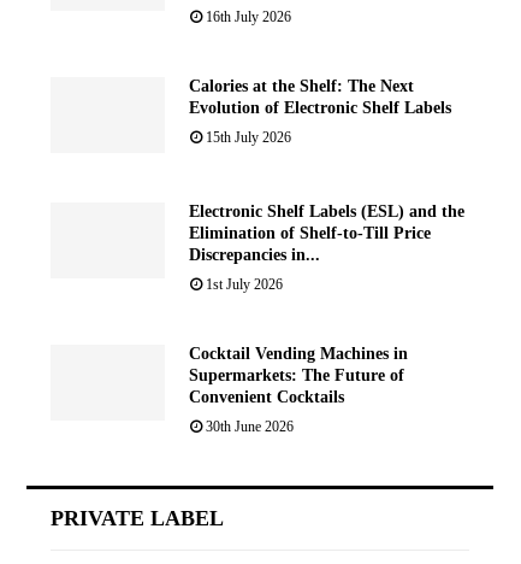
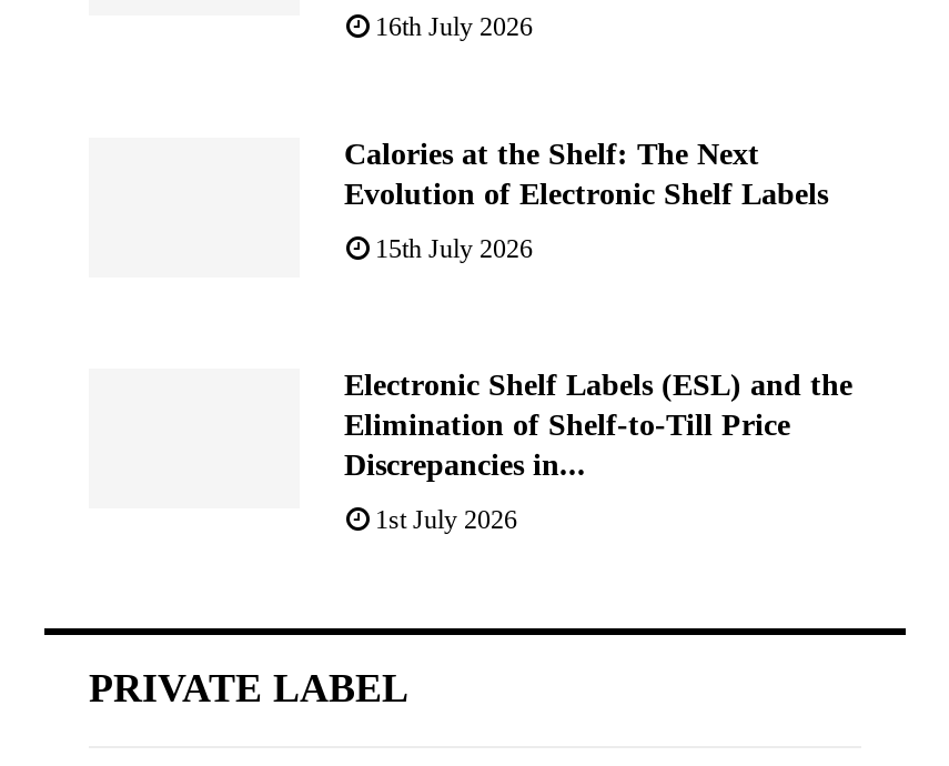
- Cocktail Vending Machines in
- Supermarkets: The Future of
- Convenient Cocktails
- 30th June 2026
